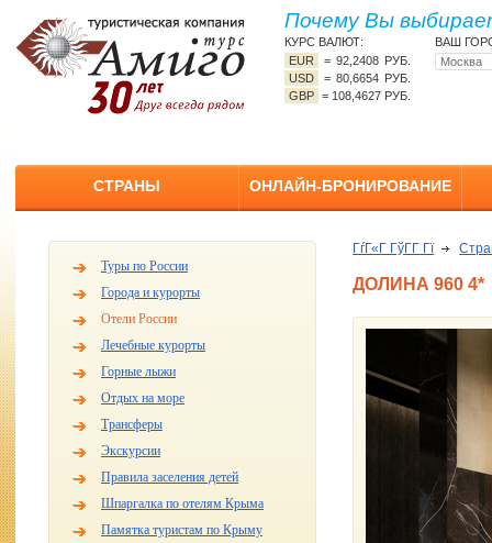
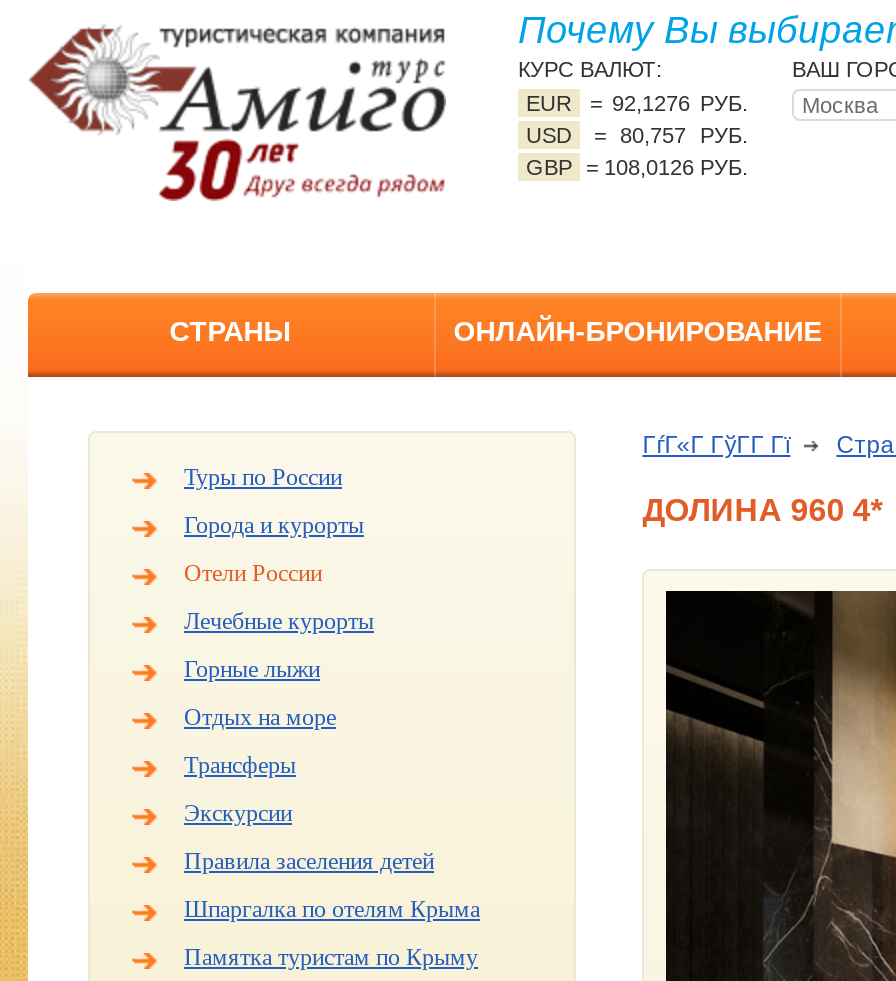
- EUR = 92,2408 РУБ.
+ EUR = 92,1276 РУБ.

- USD = 80,6654 РУБ.
+ USD = 80,757 РУБ.

- GBP = 108,4627 РУБ.
+ GBP = 108,0126 РУБ.
